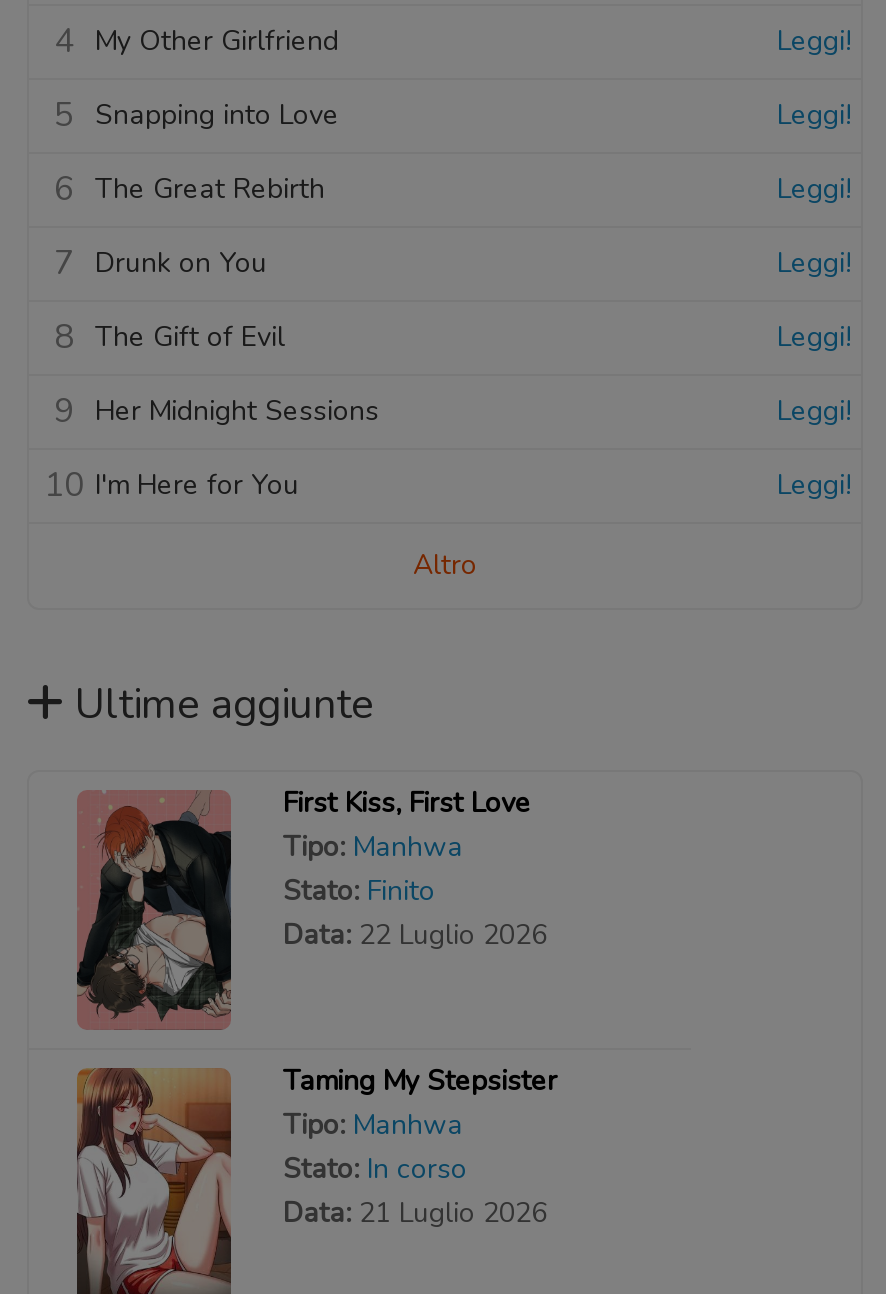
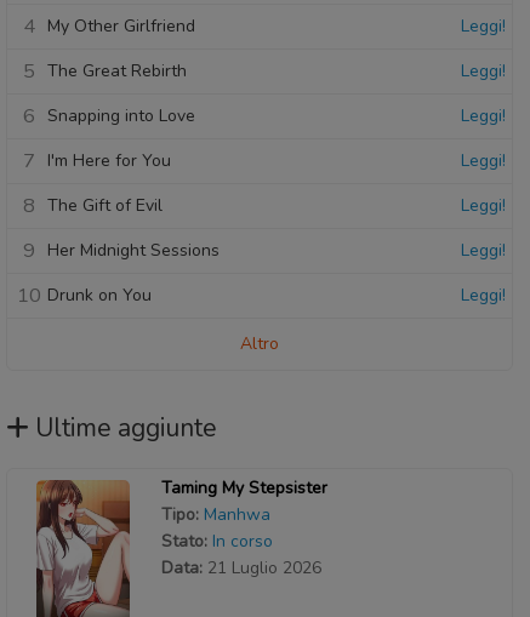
- 5 Snapping into Love
+ 5 The Great Rebirth

- 6 The Great Rebirth
+ 6 Snapping into Love

- 7 Drunk on You
+ 7 I'm Here for You

- 10 I'm Here for You
+ 10 Drunk on You

- [image]
- First Kiss, First Love
- Tipo: Manhwa
- Stato: Finito
- Data: 22 Luglio 2026
